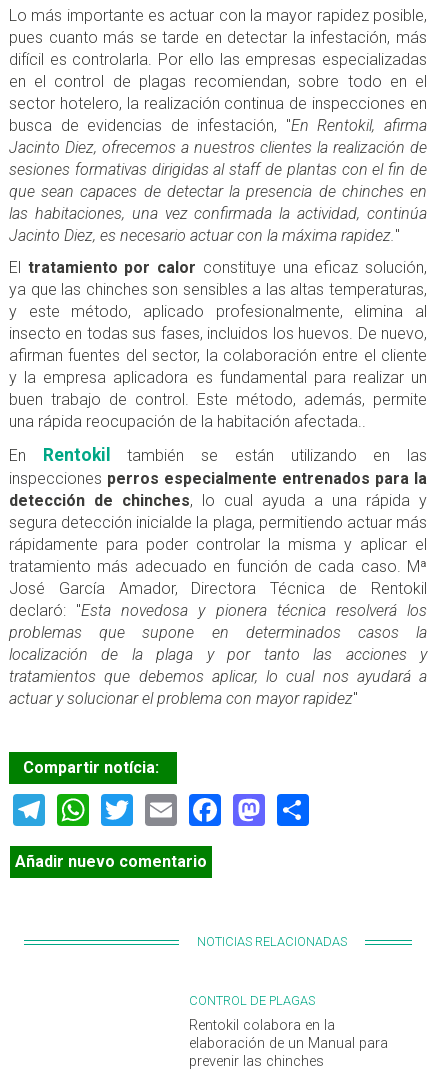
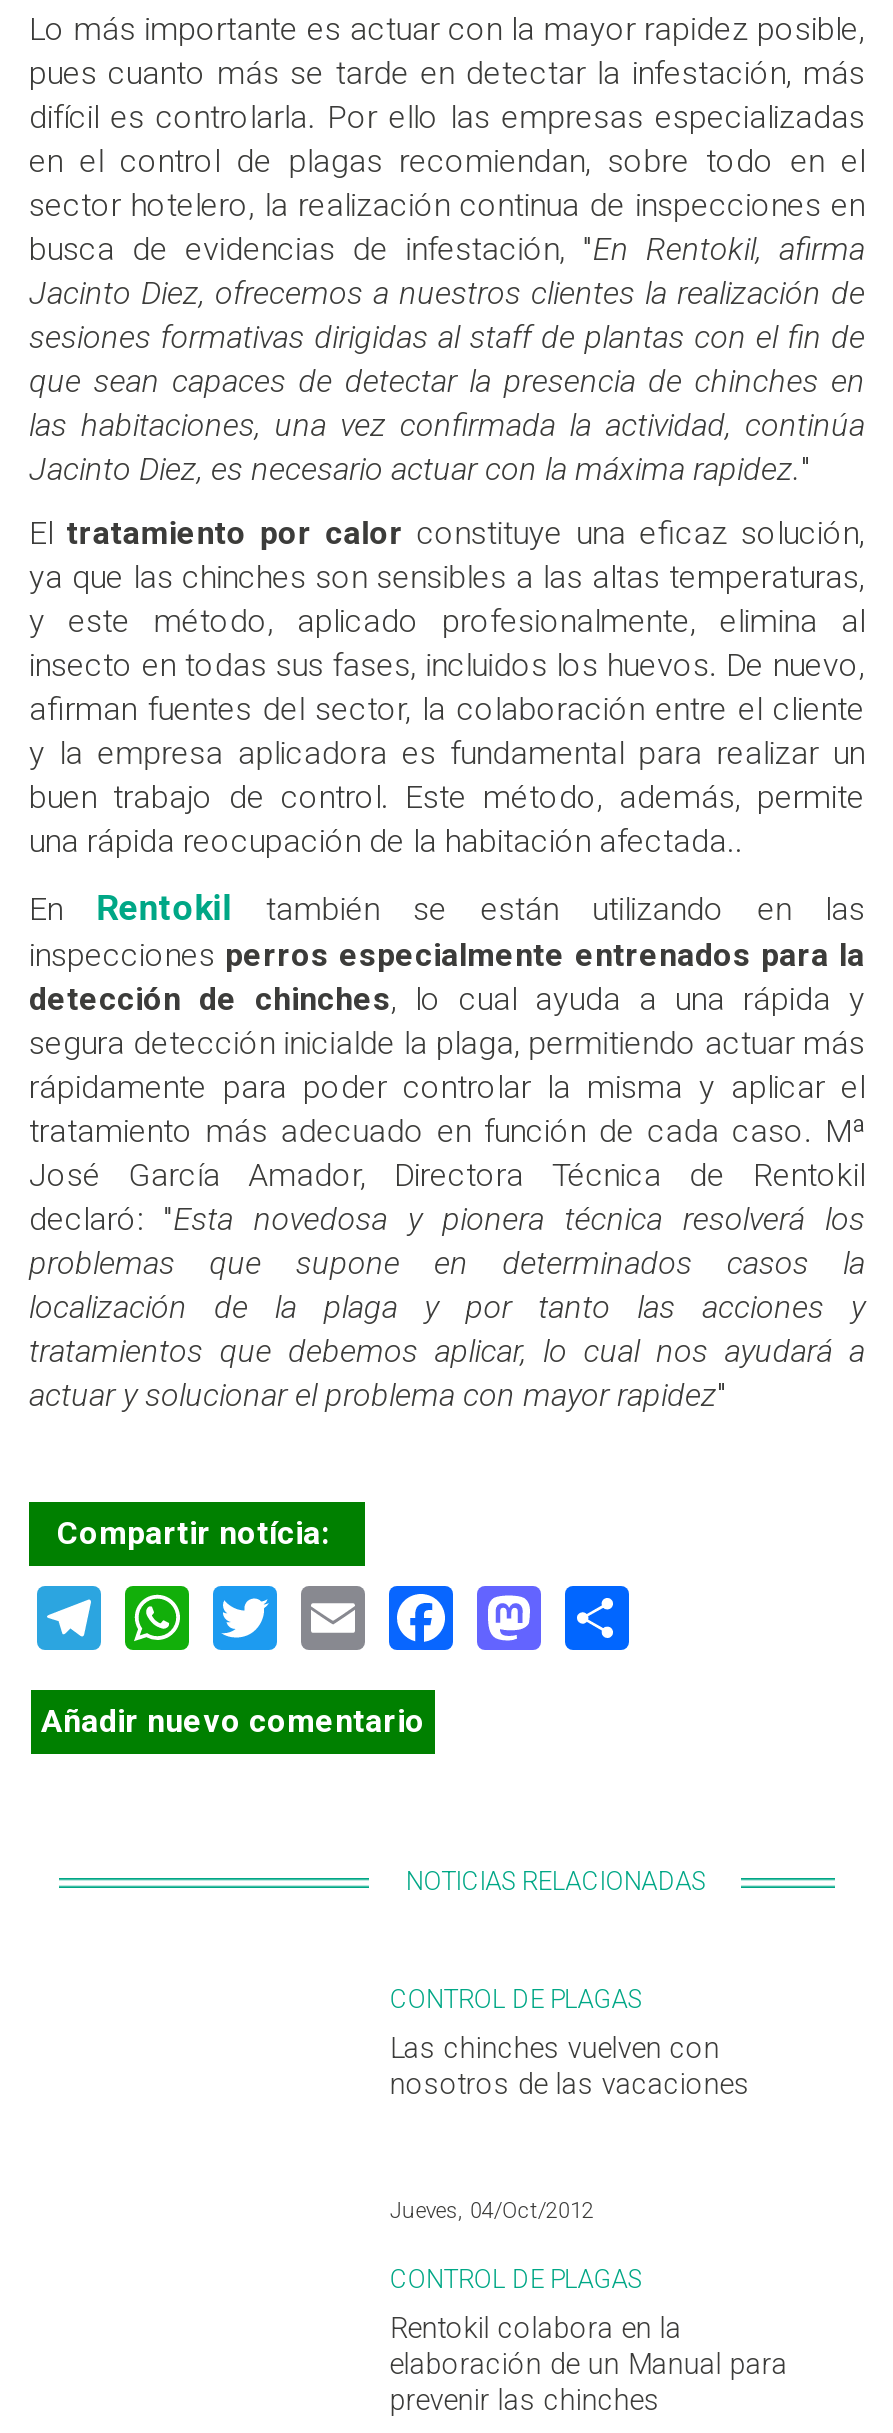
+ Las chinches vuelven con
+ nosotros de las vacaciones

+ Jueves, 04/Oct/2012
+ CONTROL DE PLAGAS
